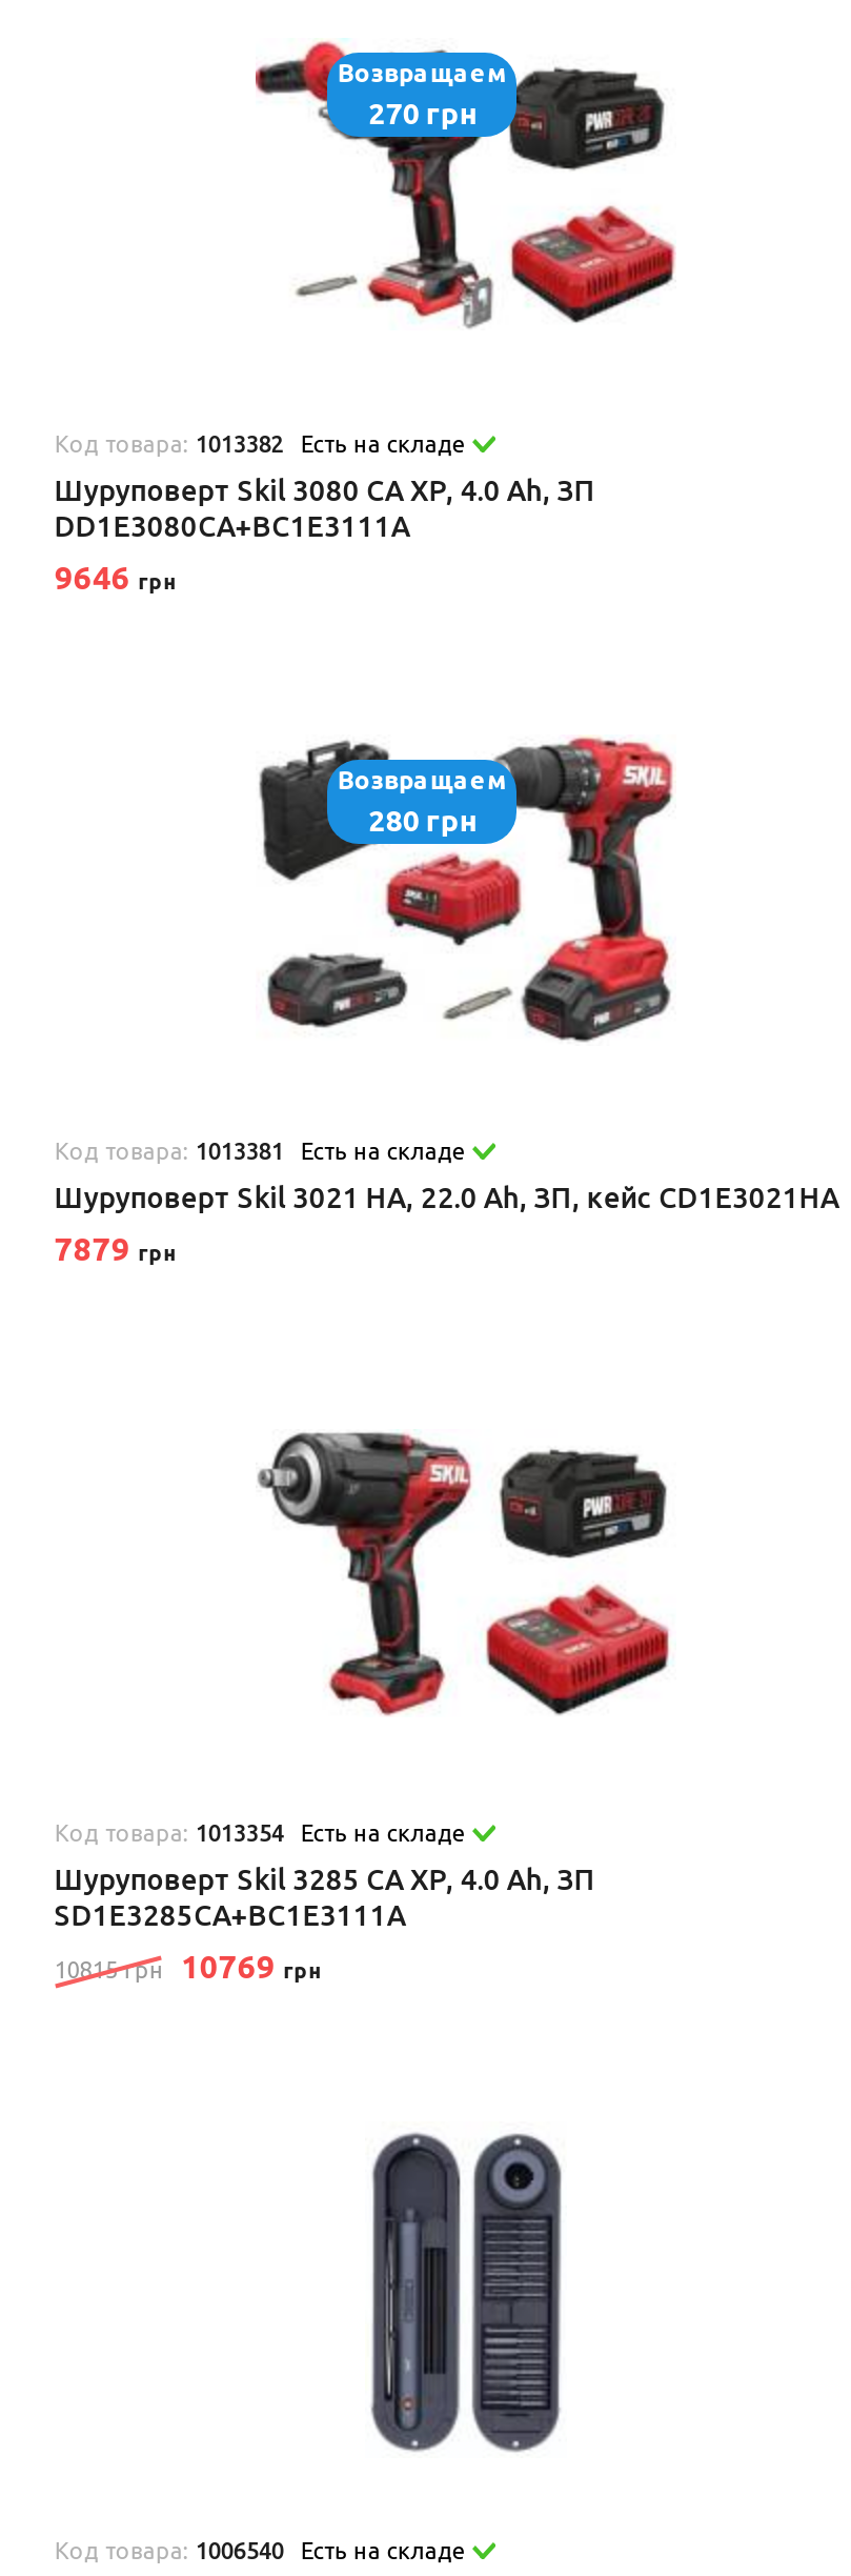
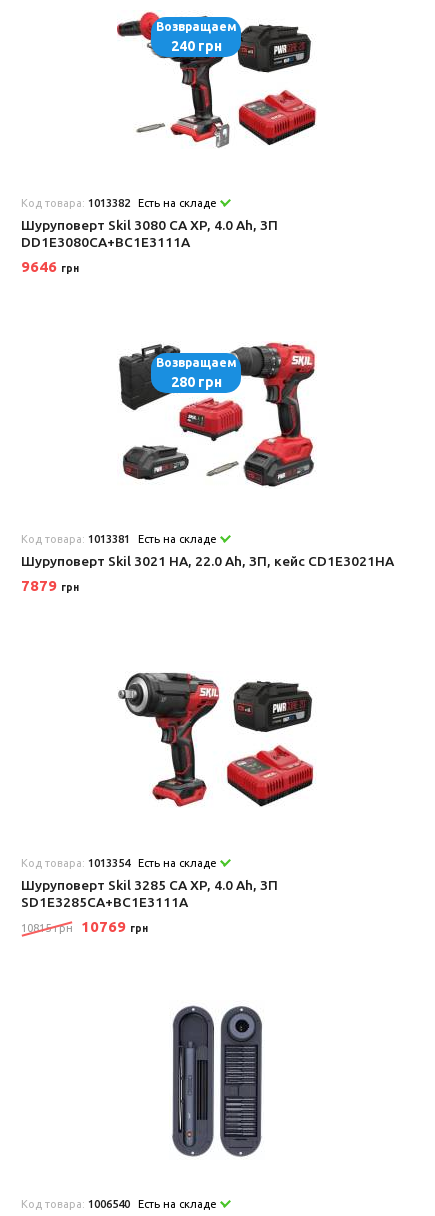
- 270 грн
+ 240 грн
